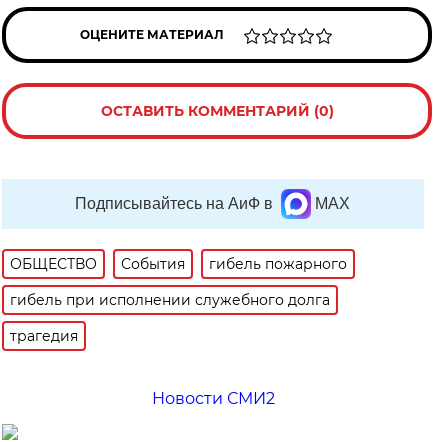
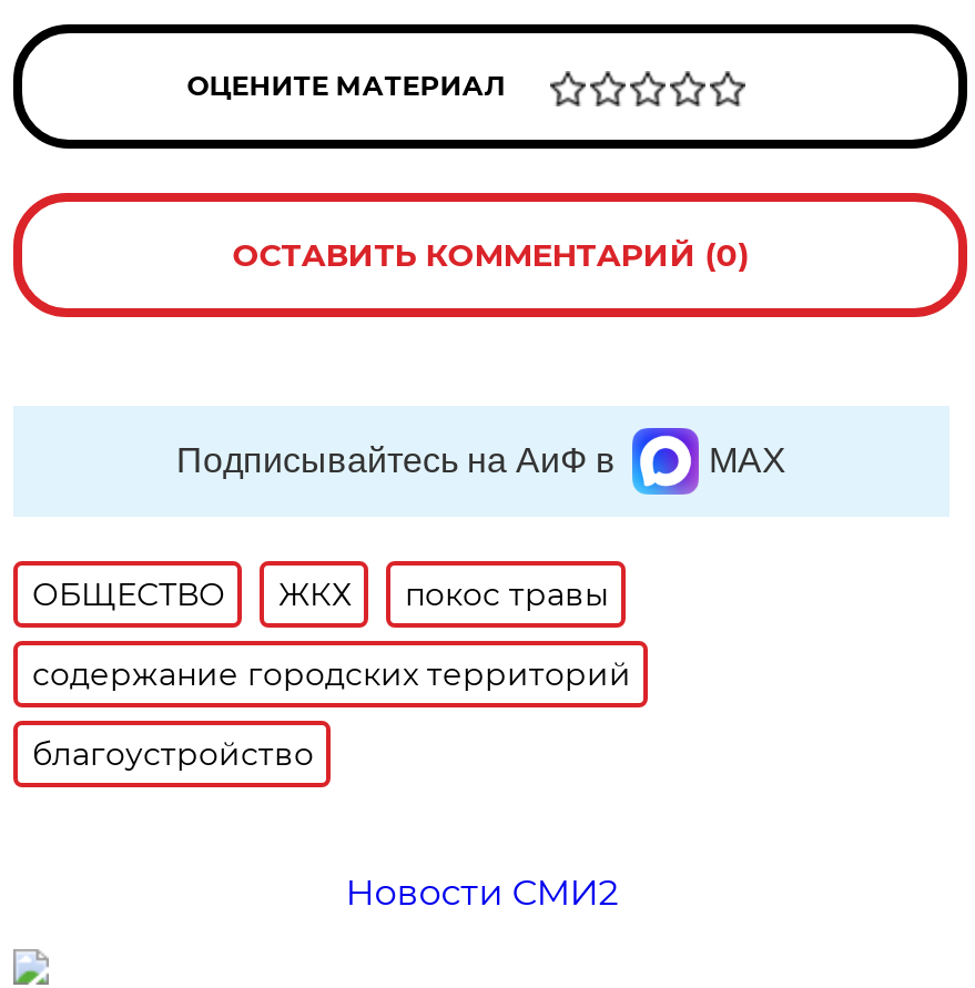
- События
- гибель пожарного
+ ЖКХ
+ покос травы

- гибель при исполнении служебного долга
+ содержание городских территорий

- трагедия
+ благоустройство
